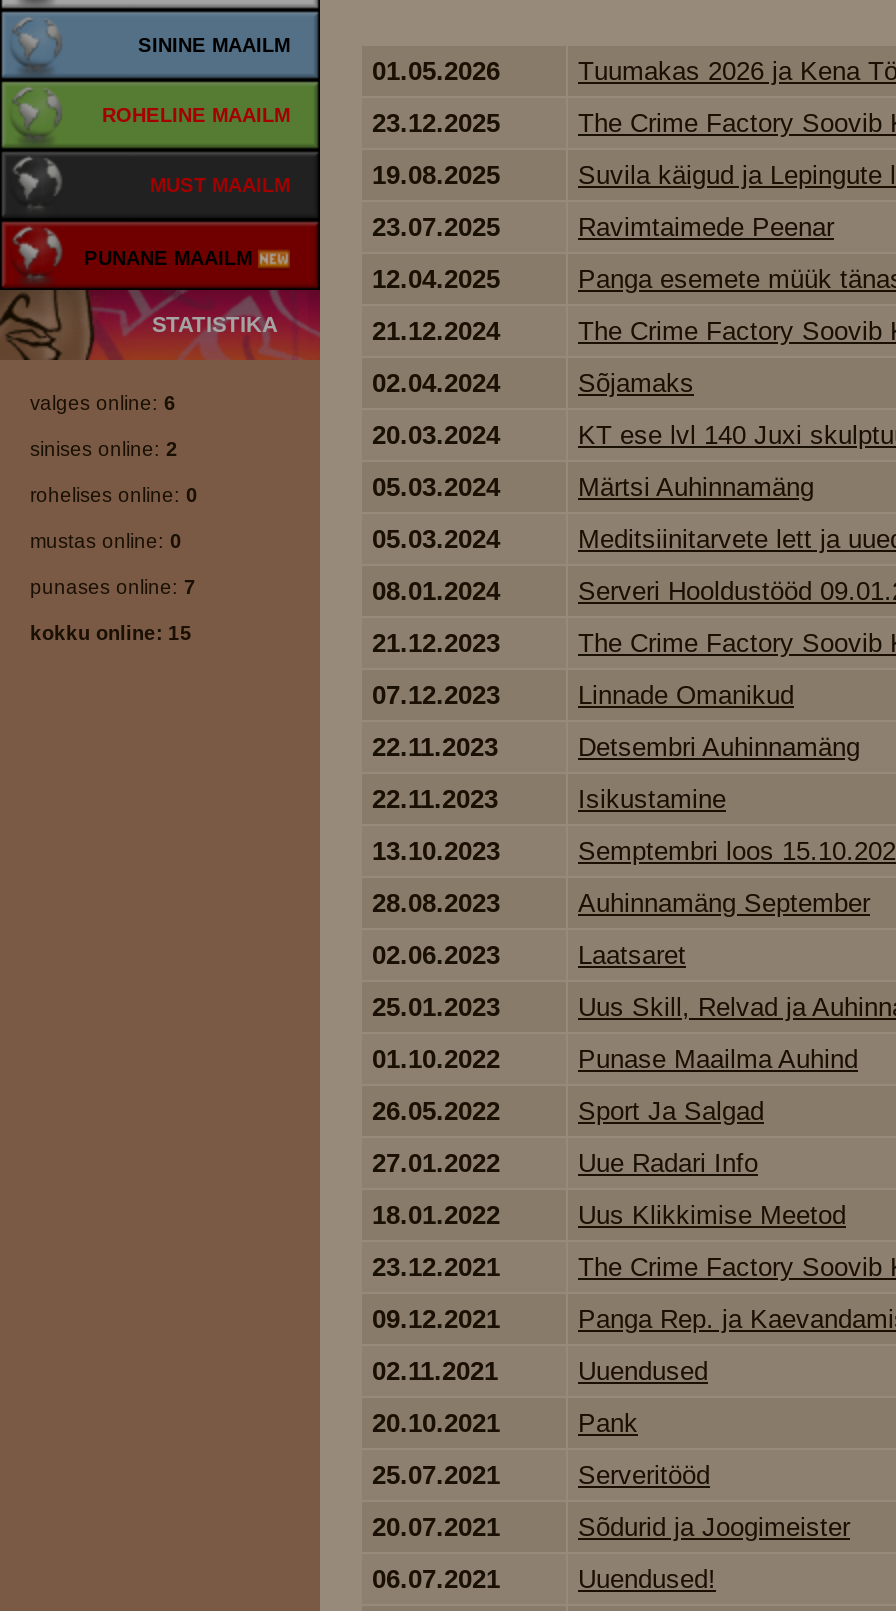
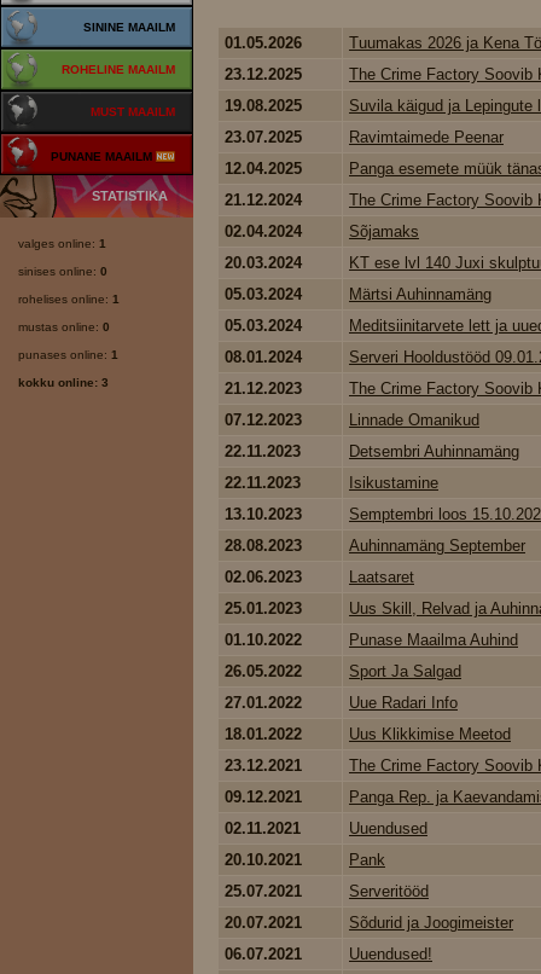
- valges online: 6
+ valges online: 1

- sinises online: 2
+ sinises online: 0

- rohelises online: 0
+ rohelises online: 1

- punases online: 7
+ punases online: 1

- kokku online: 15
+ kokku online: 3
